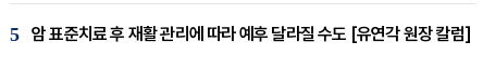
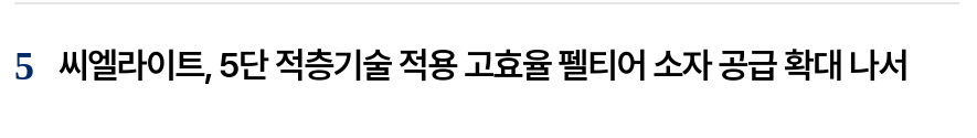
- 암 표준치료 후 재활 관리에 따라 예후 달라질 수도 [유연각 원장 칼럼]
+ 씨엘라이트, 5단 적층기술 적용 고효율 펠티어 소자 공급 확대 나서
